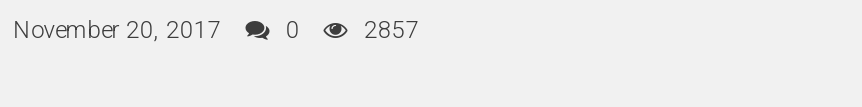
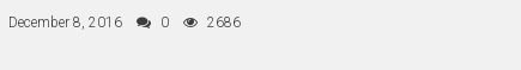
- November 20, 2017
+ December 8, 2016

- 2857
+ 2686
